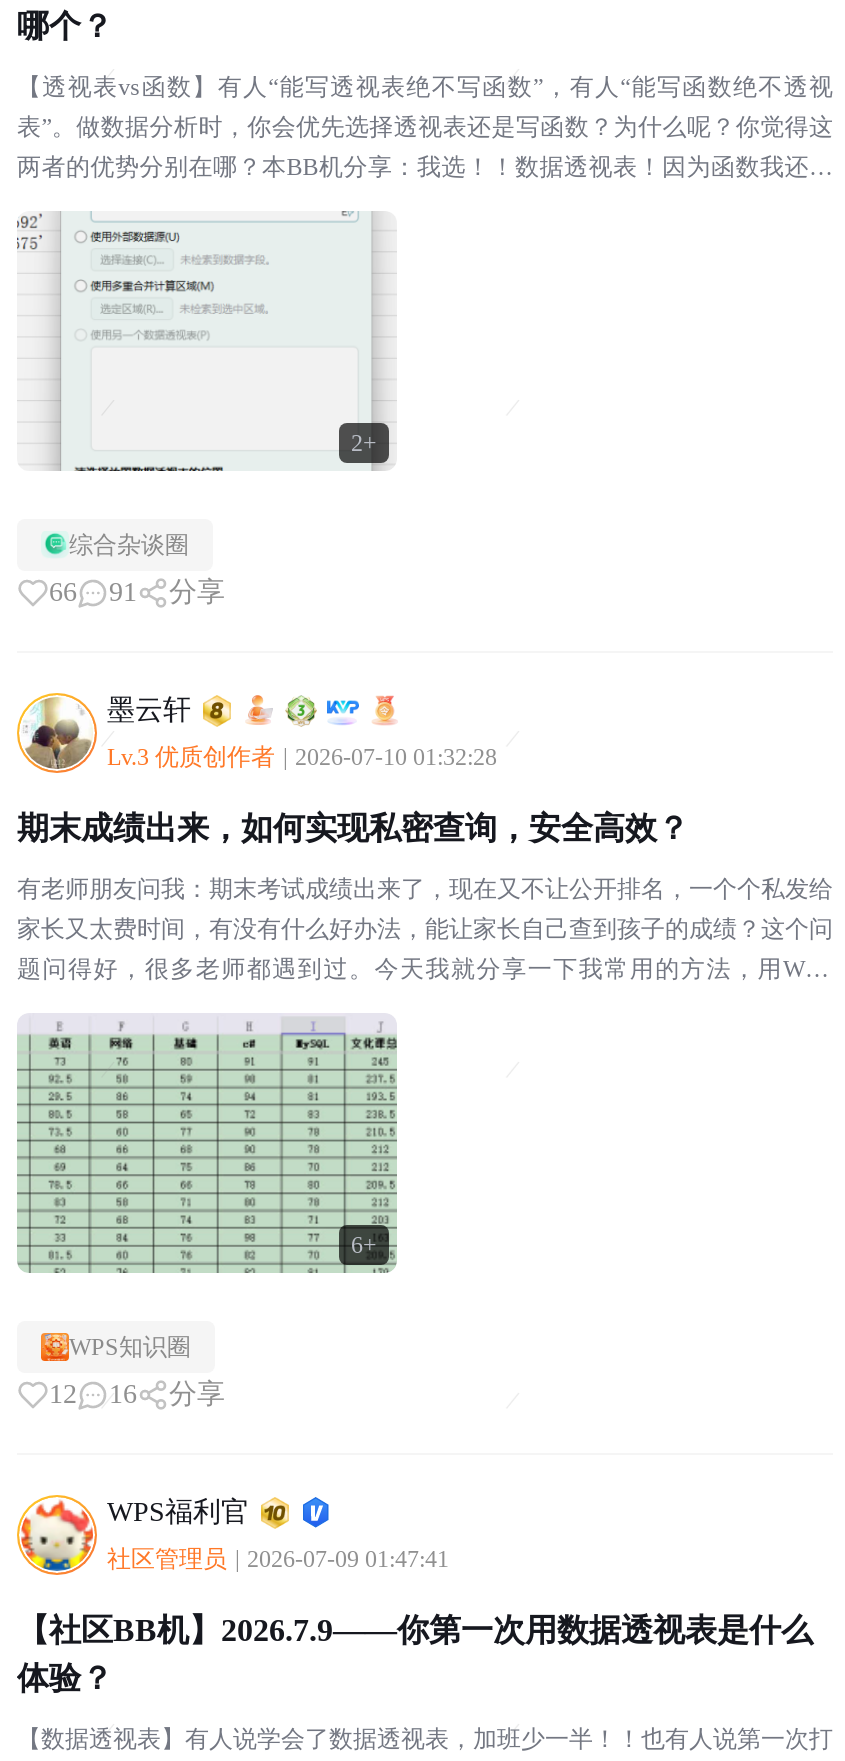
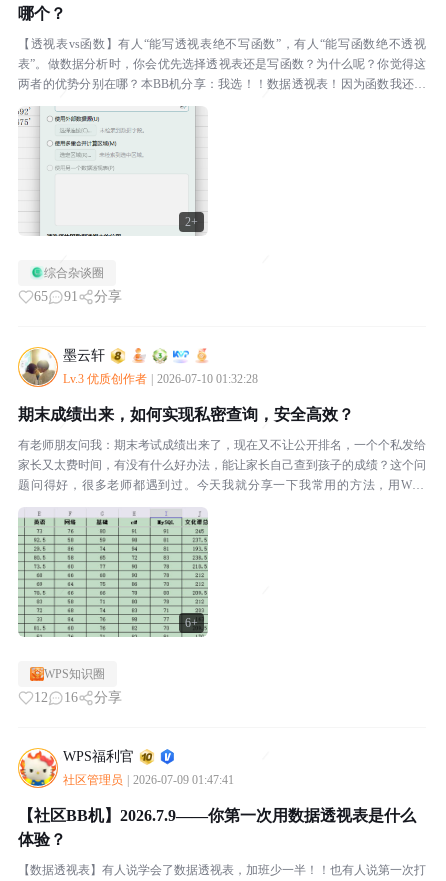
- 66 91 分享
+ 65 91 分享
